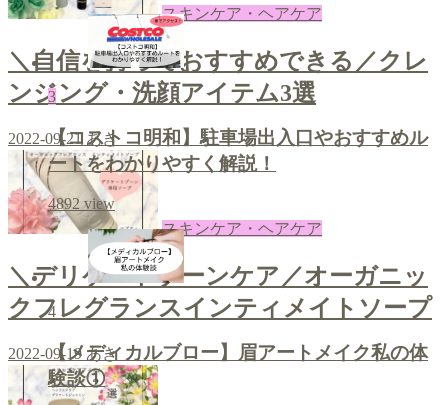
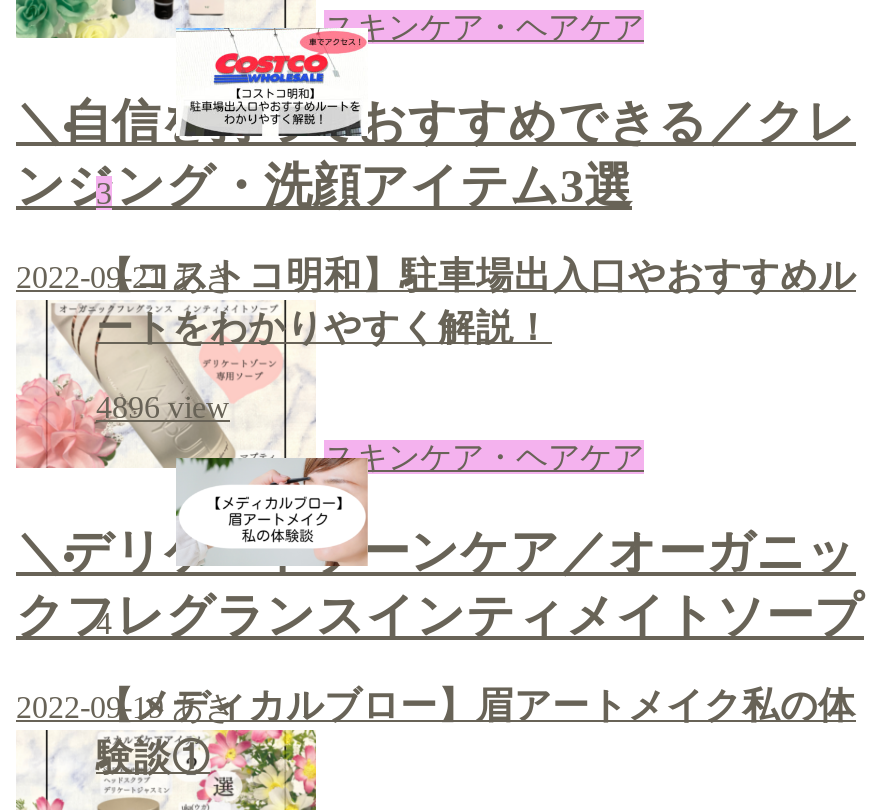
- 4892 view
+ 4896 view
